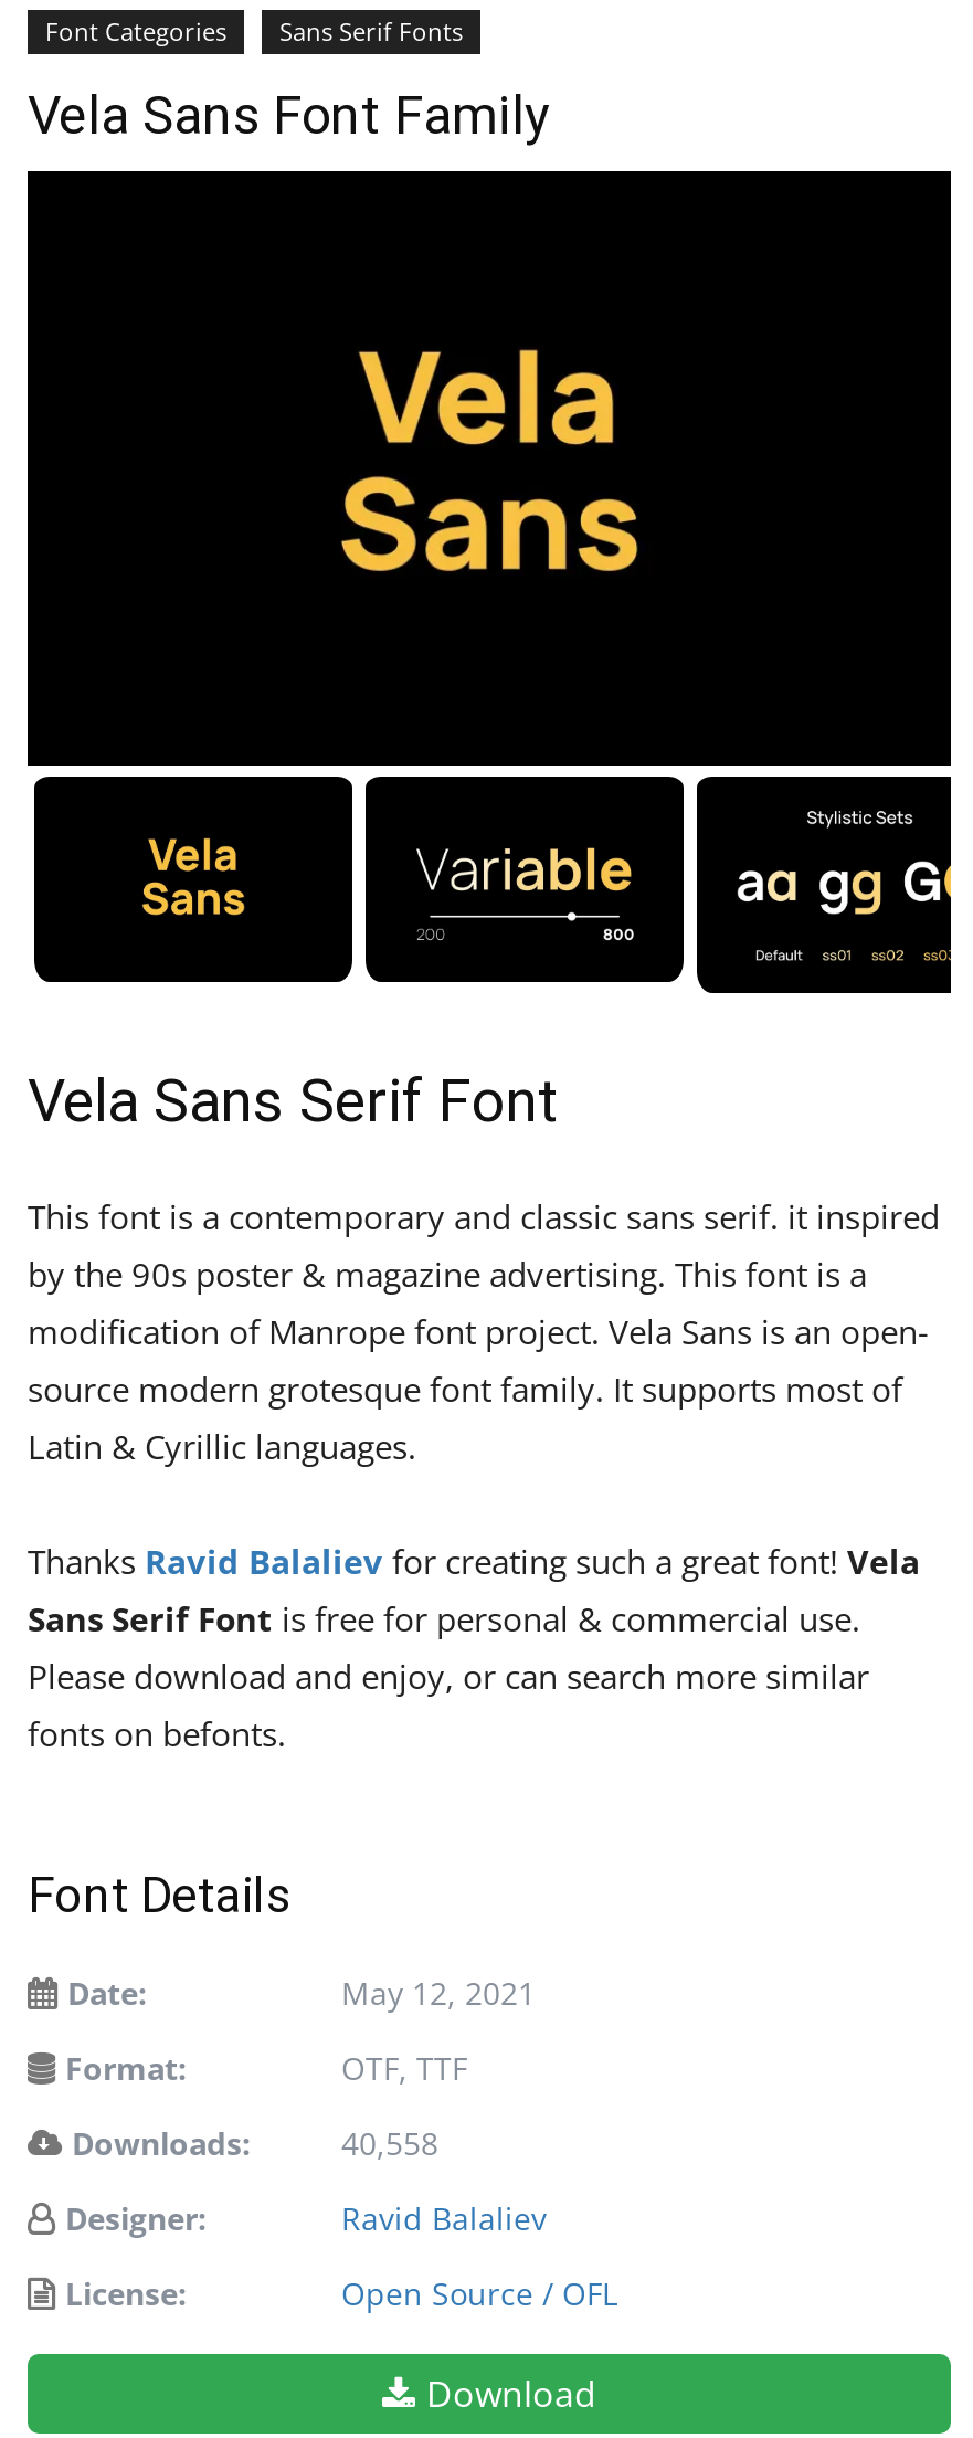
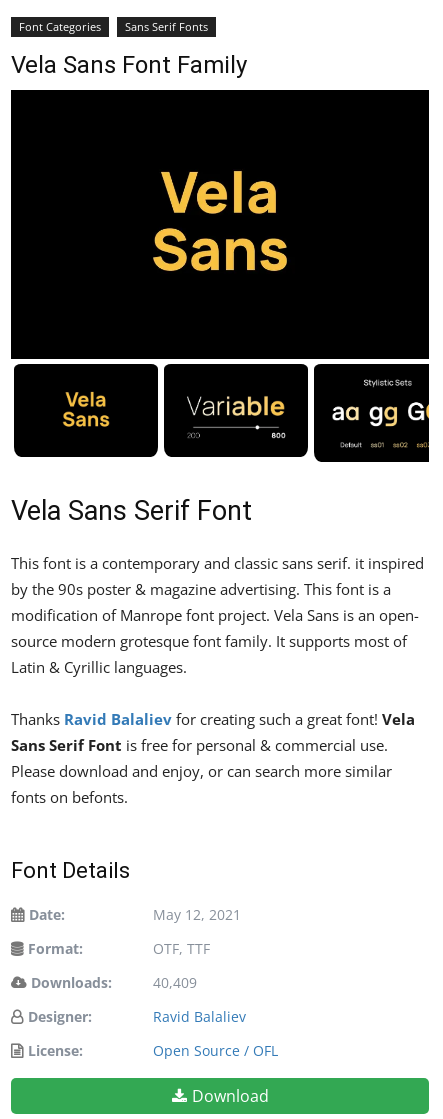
- 40,558
+ 40,409
